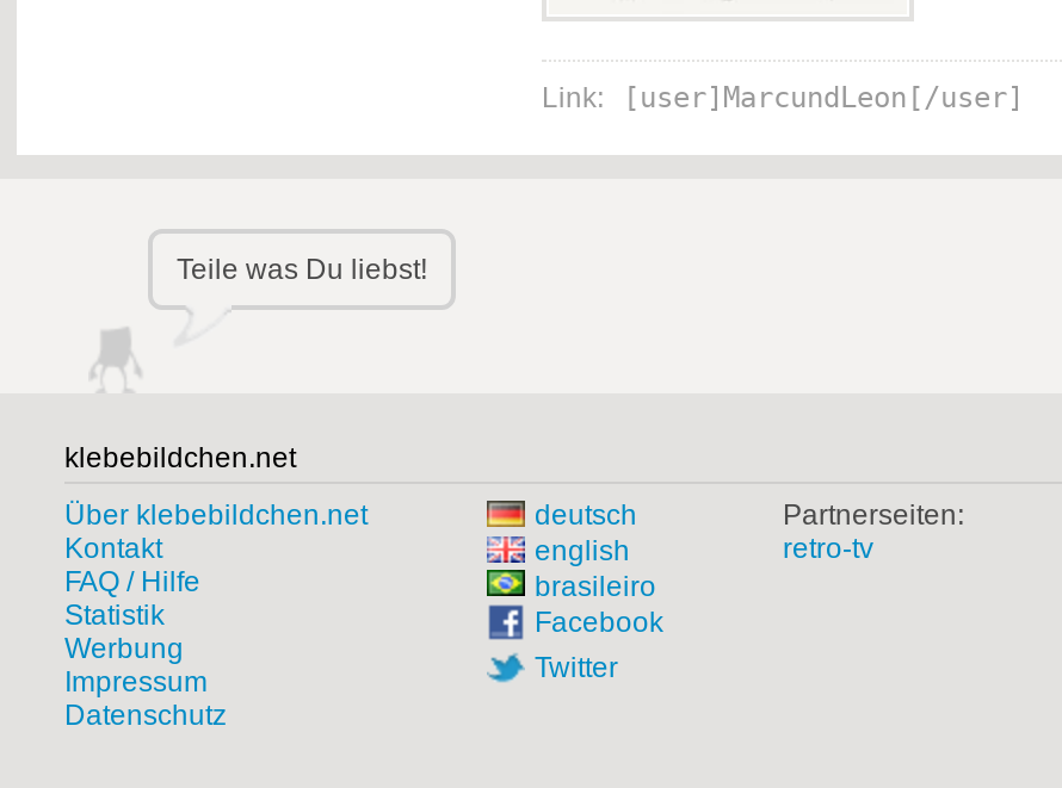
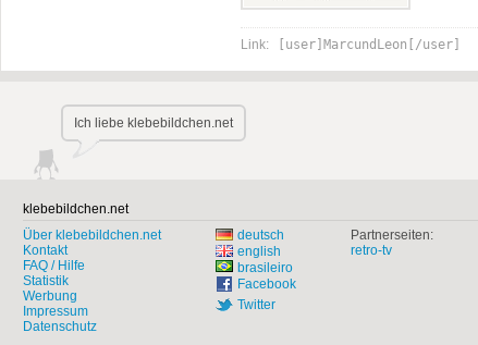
- Teile was Du liebst!
+ Ich liebe klebebildchen.net
